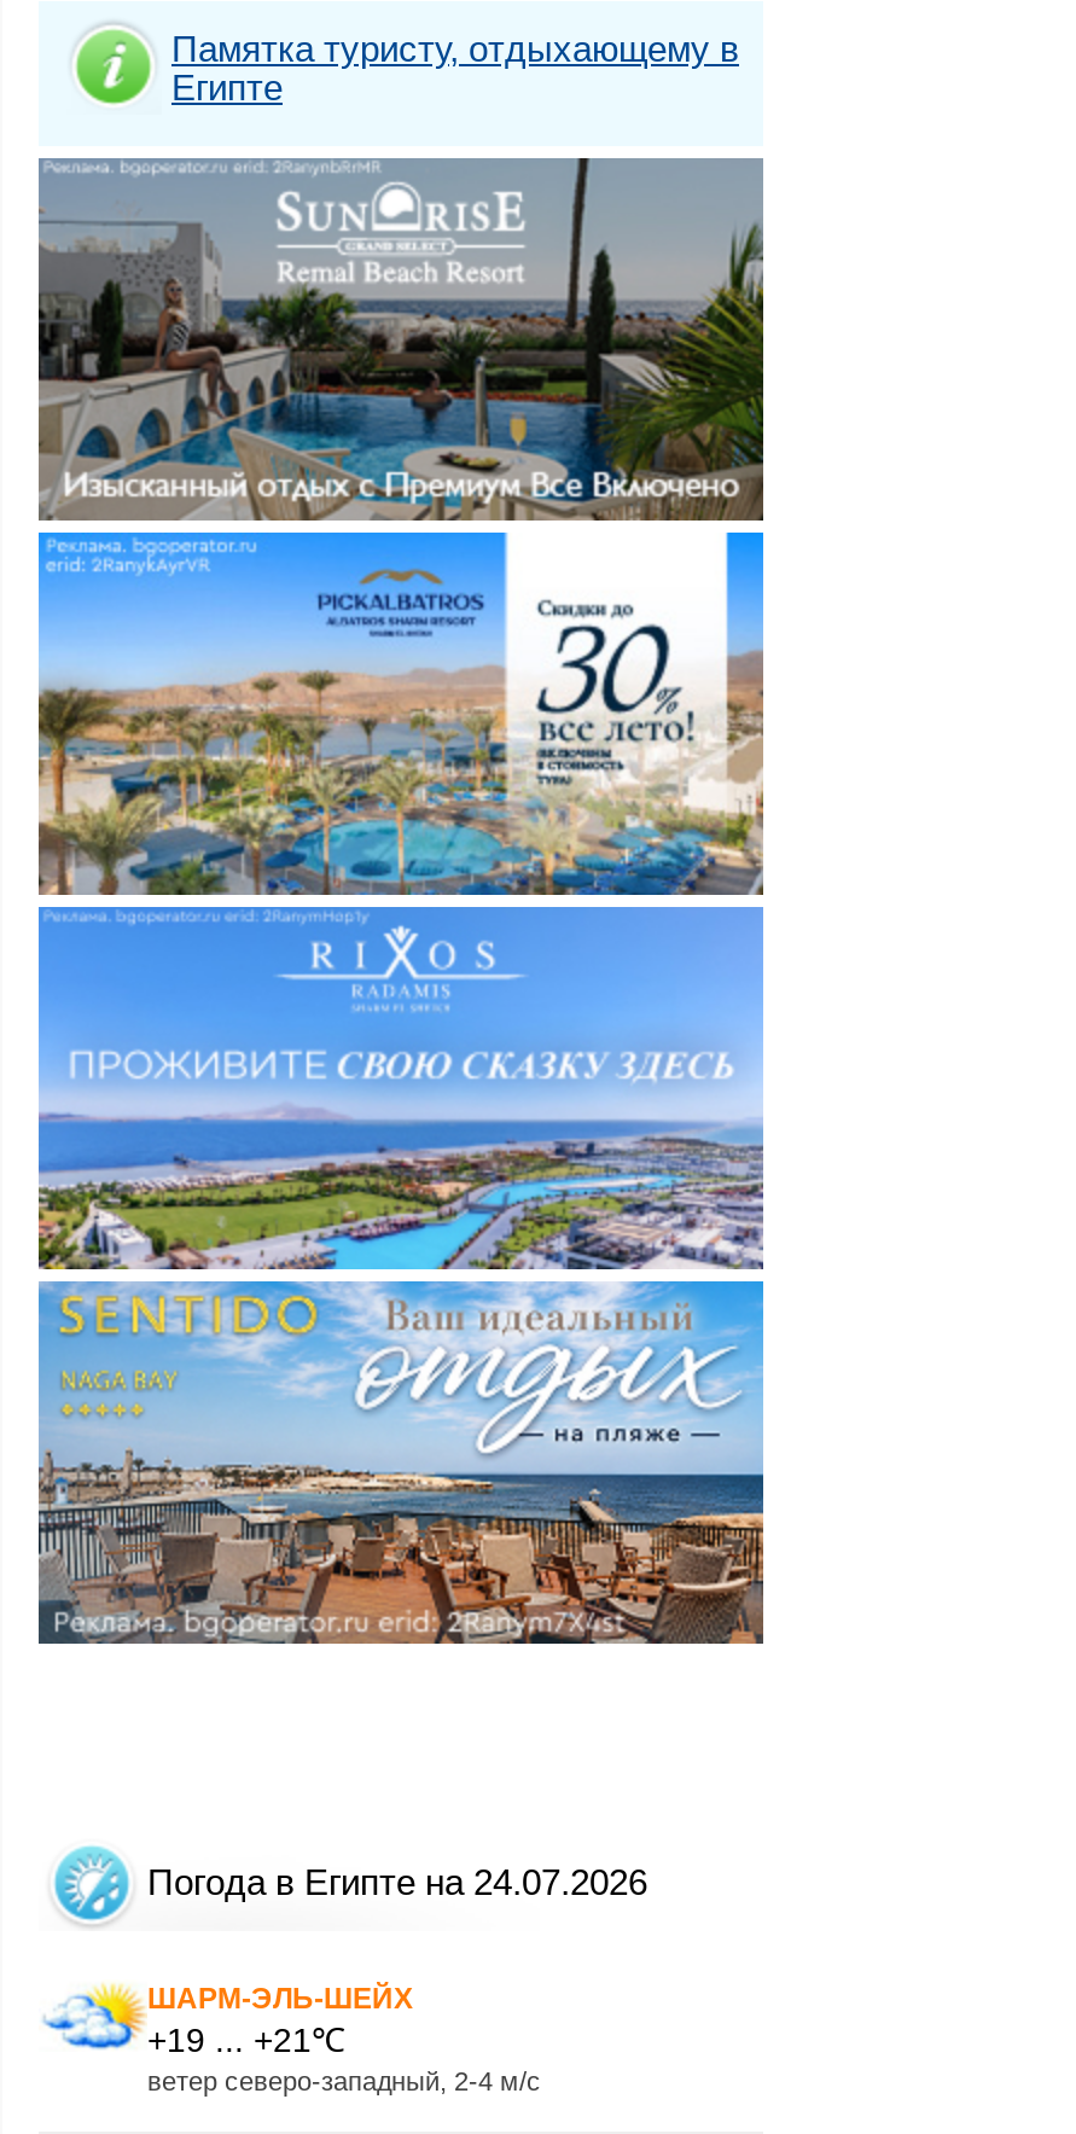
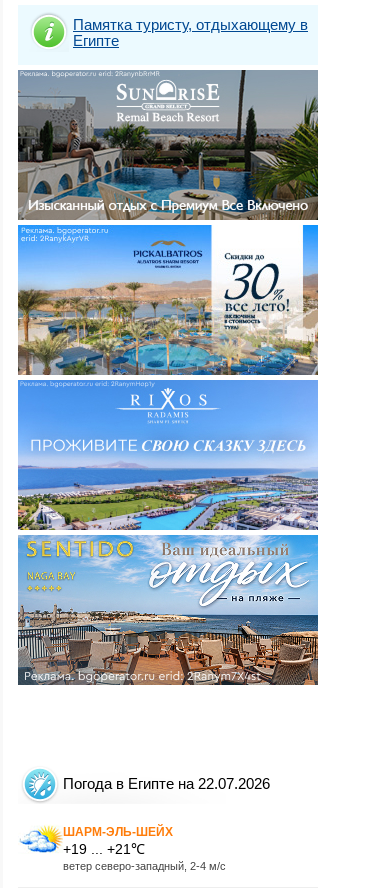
- Погода в Египте на 24.07.2026
+ Погода в Египте на 22.07.2026
